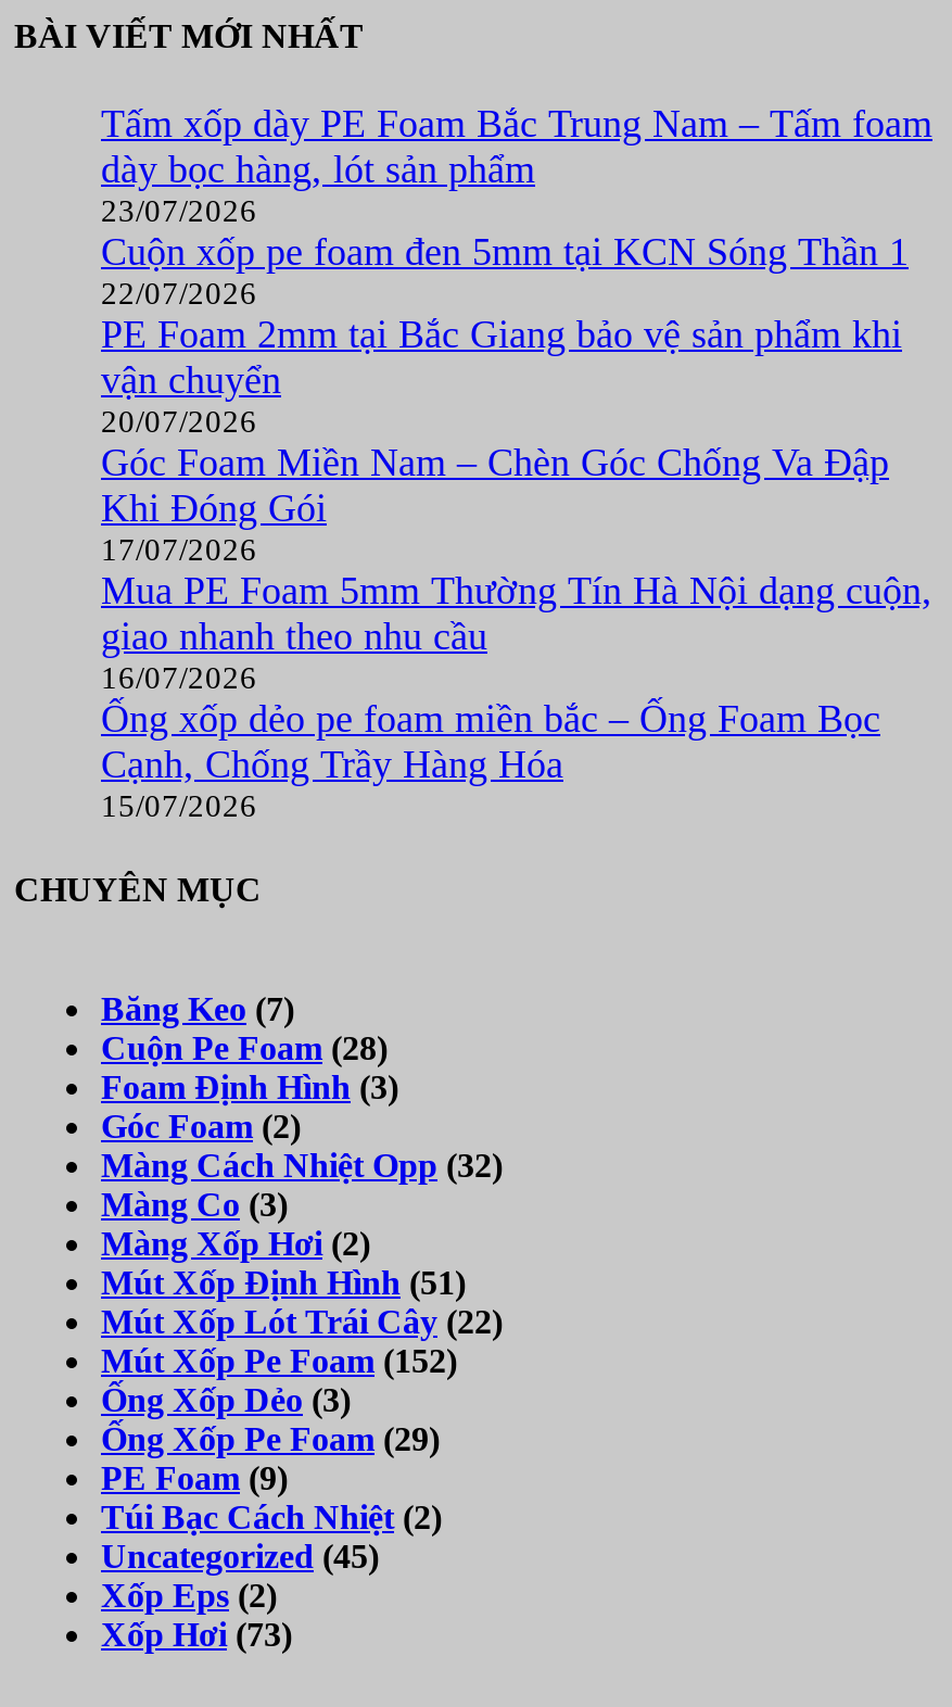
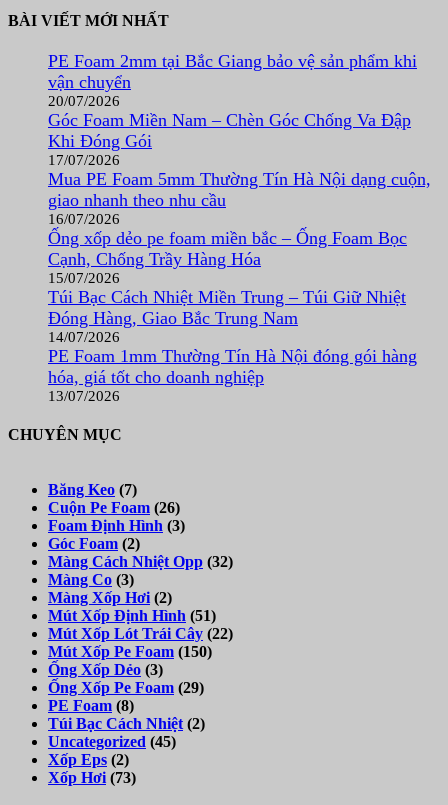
- Tấm xốp dày PE Foam Bắc Trung Nam – Tấm foam
- dày bọc hàng, lót sản phẩm
- 23/07/2026
- Cuộn xốp pe foam đen 5mm tại KCN Sóng Thần 1
- 22/07/2026

moved up: PE Foam 2mm tại Bắc Giang bảo vệ sản phẩm khi | vận chuyển | 20/07/2026 | ... | Cạnh, Chống Trầy Hàng Hóa | 15/07/2026

+ Túi Bạc Cách Nhiệt Miền Trung – Túi Giữ Nhiệt
+ Đóng Hàng, Giao Bắc Trung Nam
+ 14/07/2026
+ PE Foam 1mm Thường Tín Hà Nội đóng gói hàng
+ hóa, giá tốt cho doanh nghiệp
+ 13/07/2026

- Cuộn Pe Foam (28)
+ Cuộn Pe Foam (26)

- Mút Xốp Pe Foam (152)
+ Mút Xốp Pe Foam (150)

- PE Foam (9)
+ PE Foam (8)
